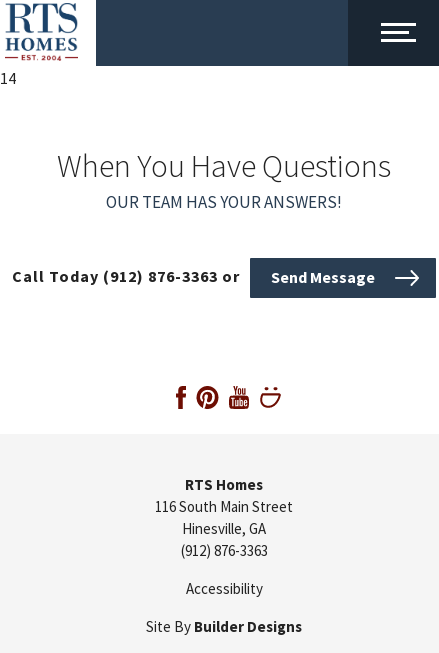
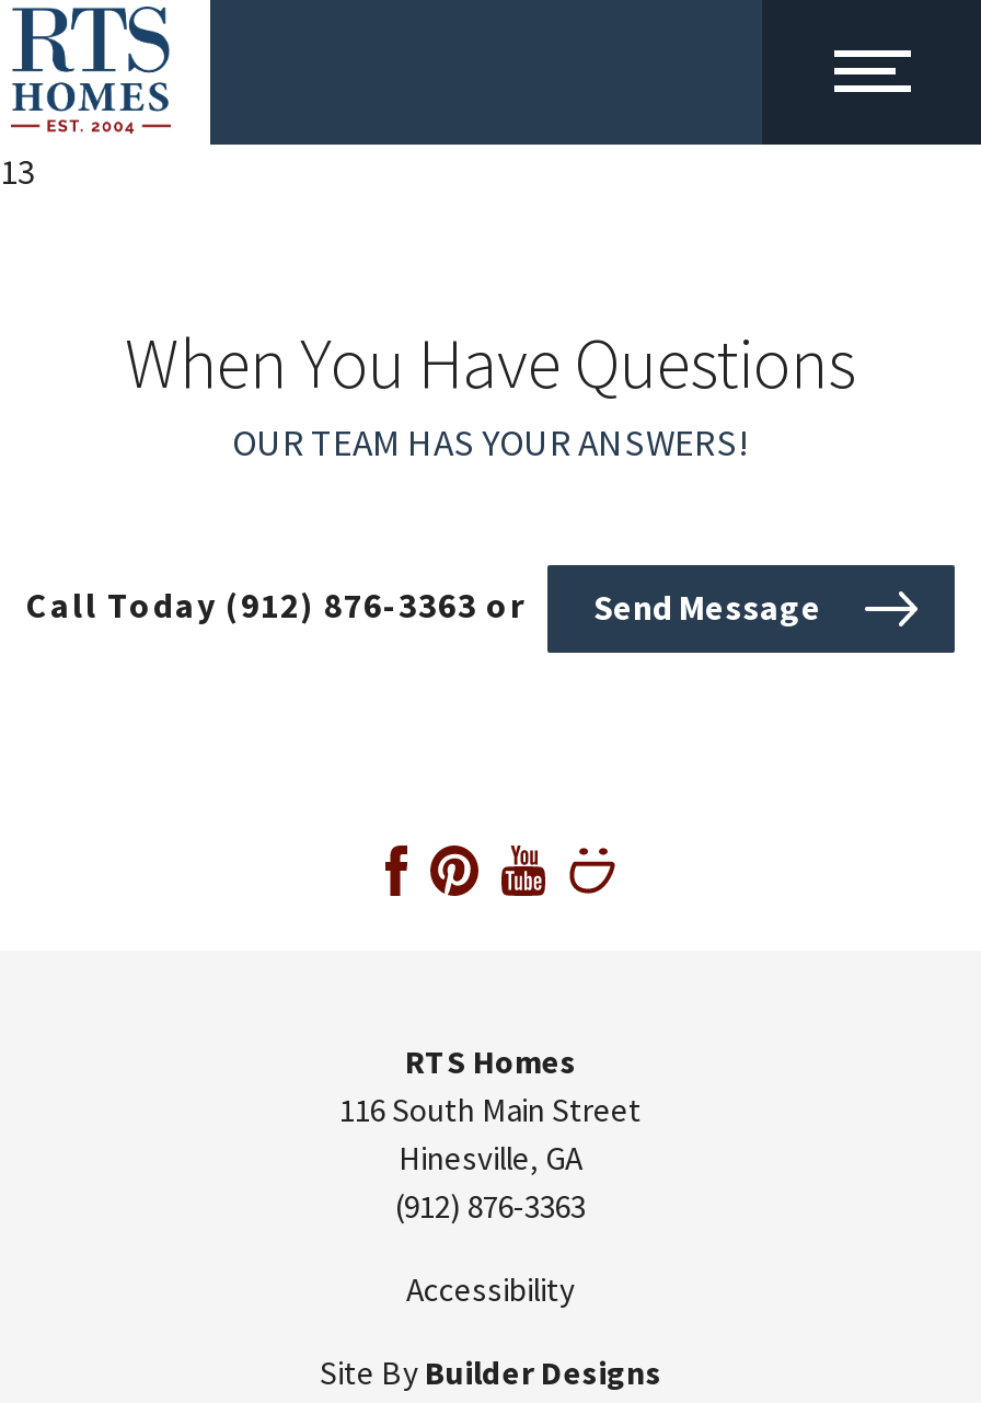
- 14
+ 13
